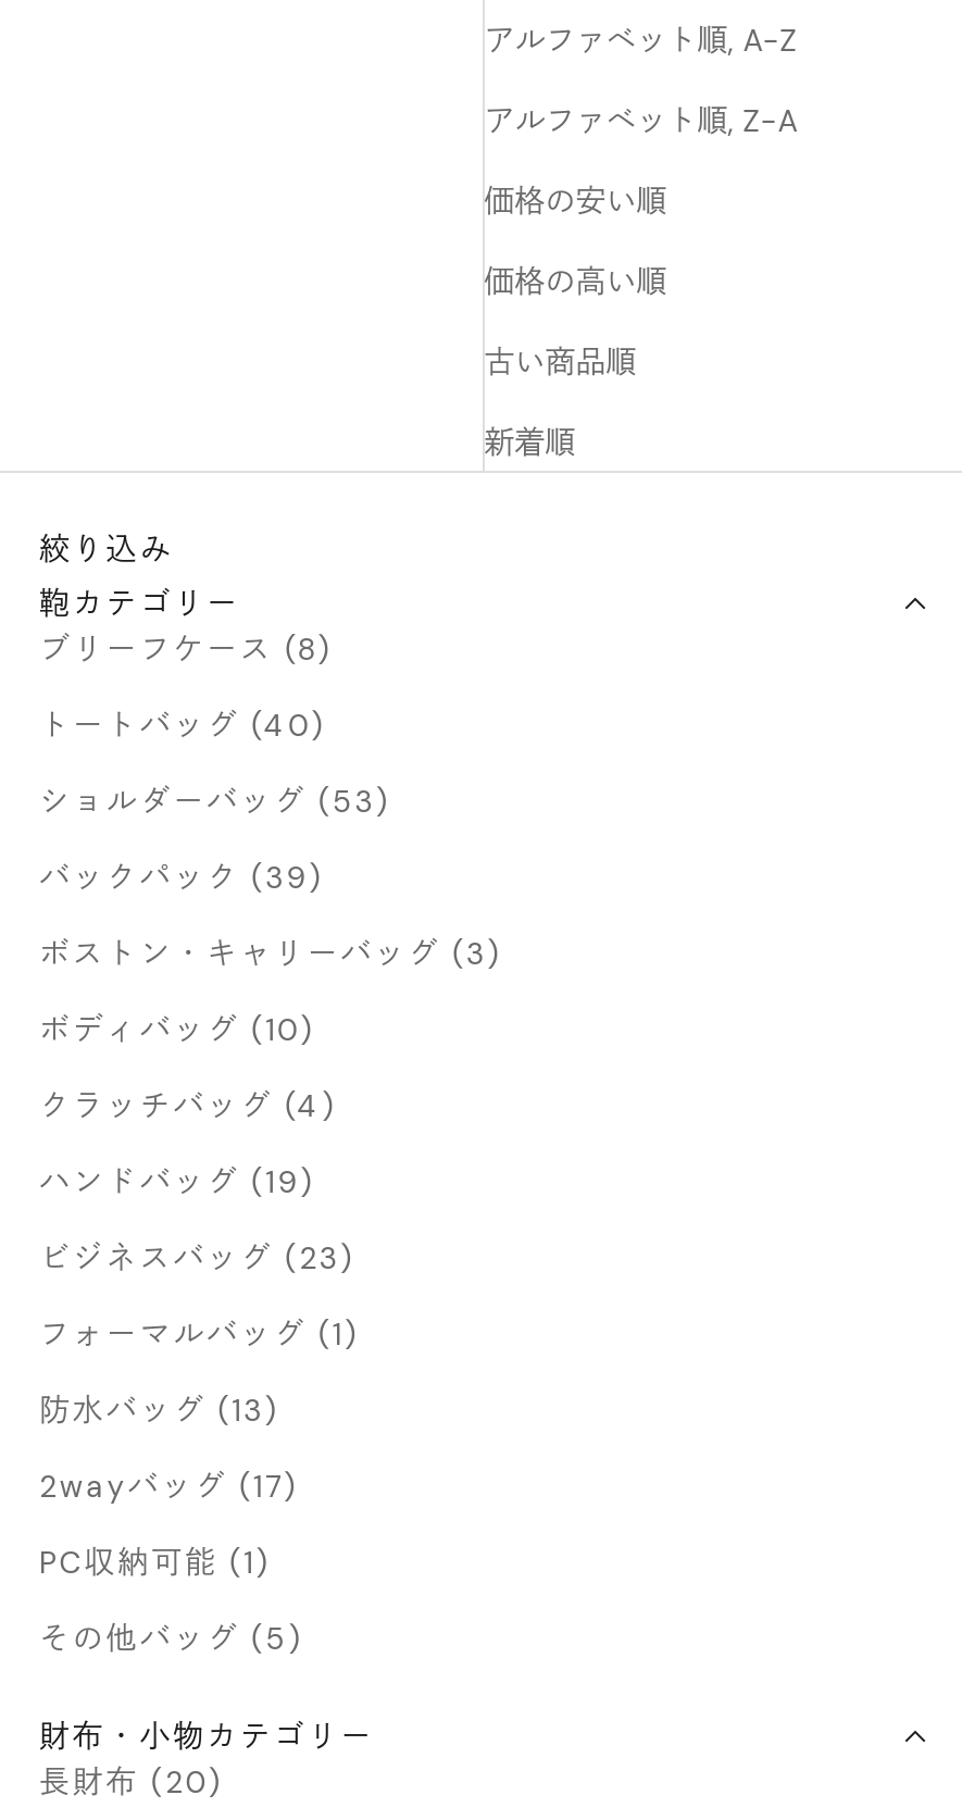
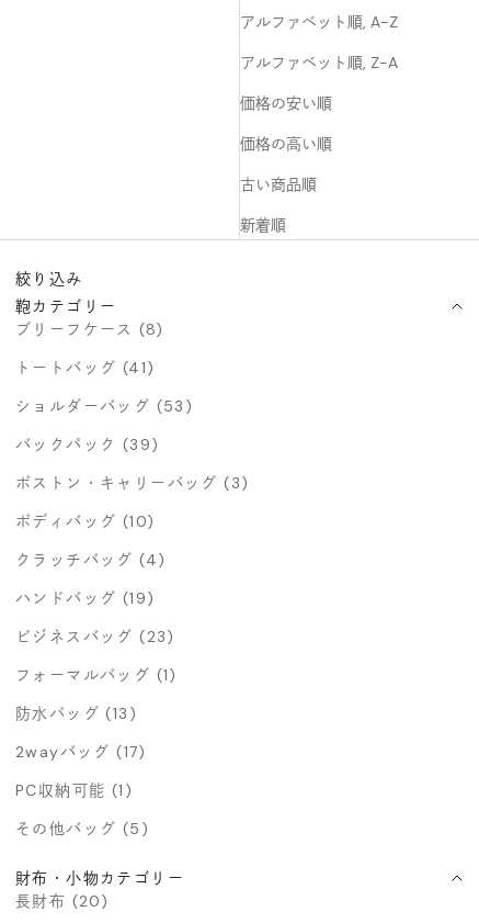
- トートバッグ (40)
+ トートバッグ (41)
